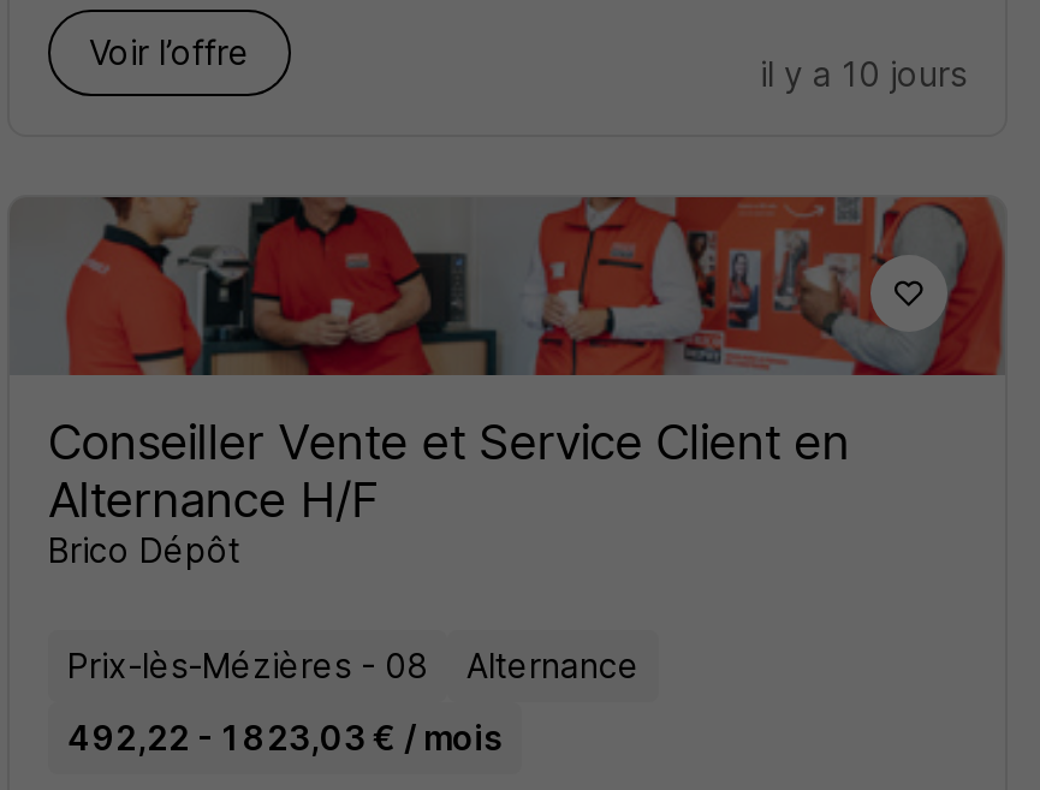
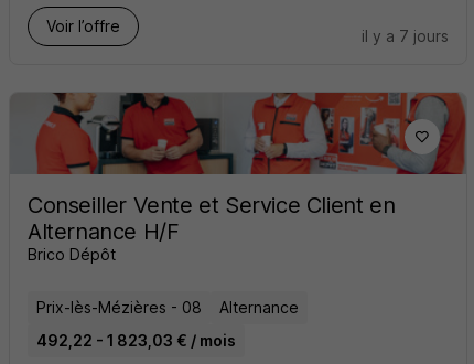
- il y a 10 jours
+ il y a 7 jours
